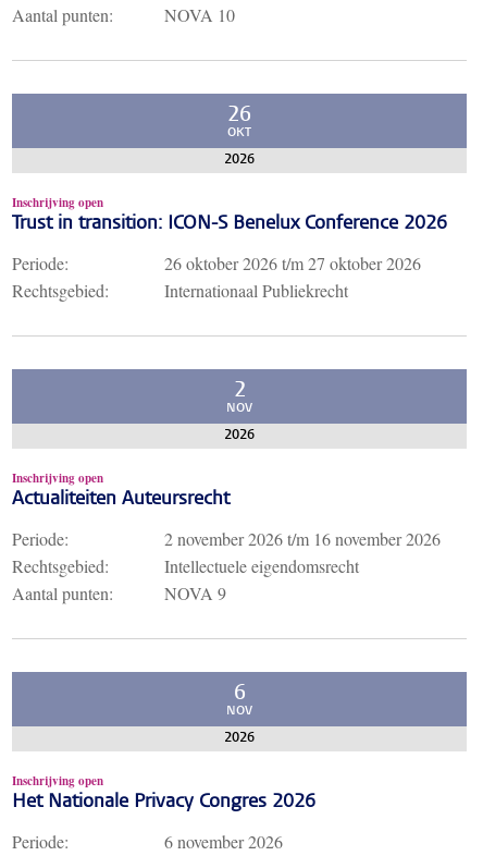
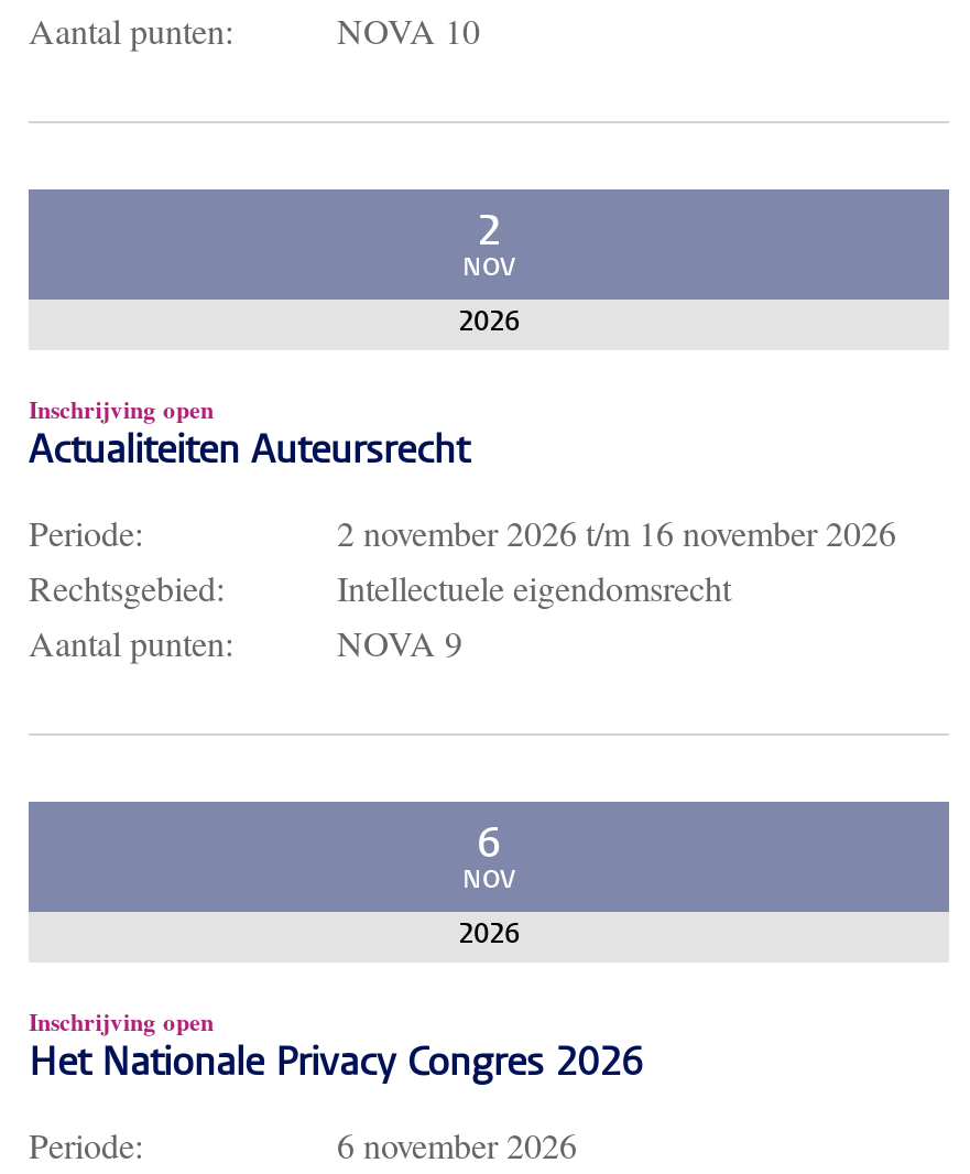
- 26
- OKT
- 2026
- Inschrijving open
- Trust in transition: ICON-S Benelux Conference 2026
- Periode:
- 26 oktober 2026 t/m 27 oktober 2026
- Rechtsgebied:
- Internationaal Publiekrecht
